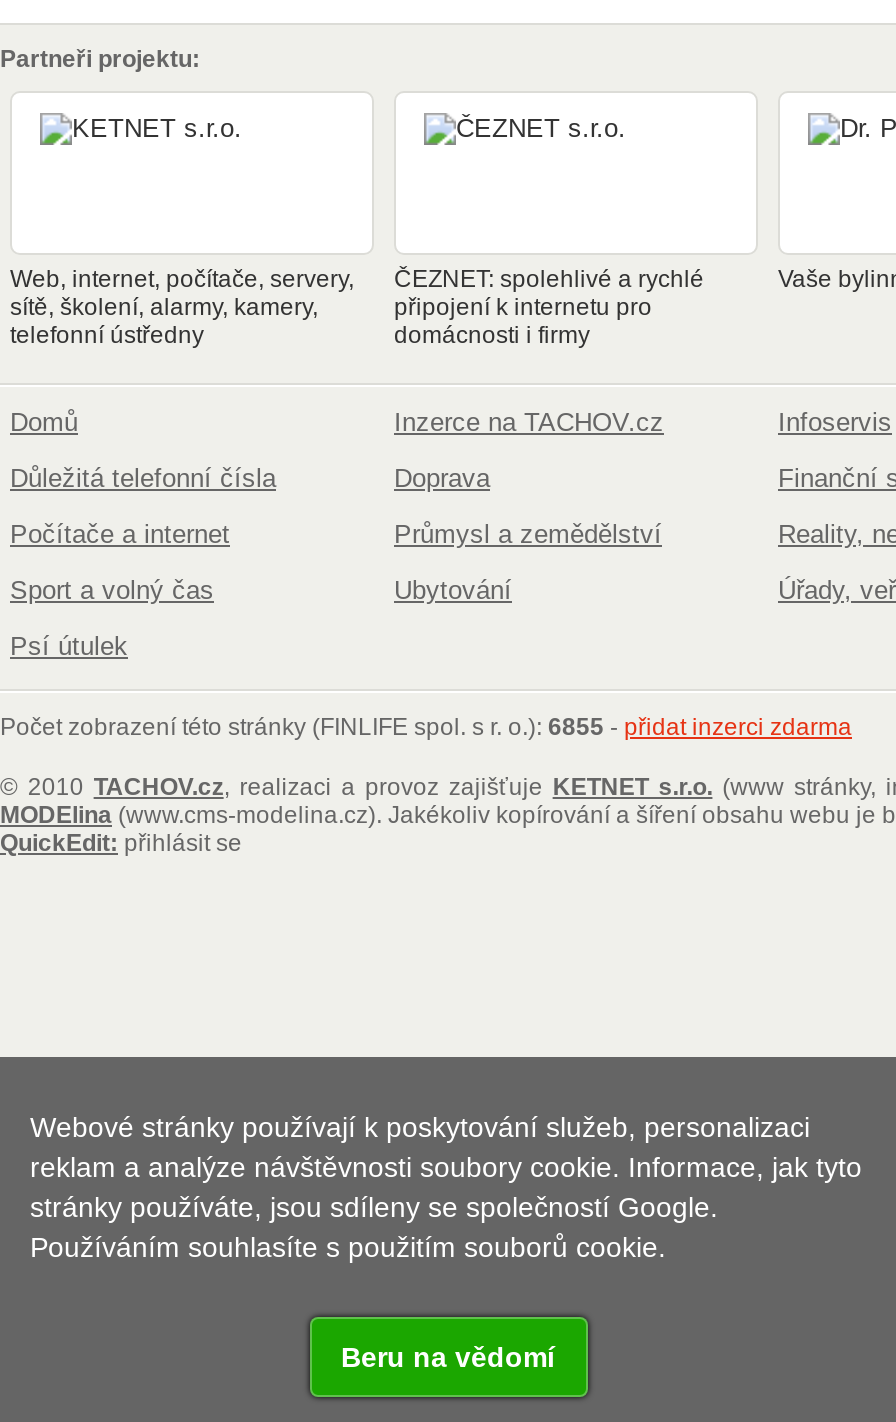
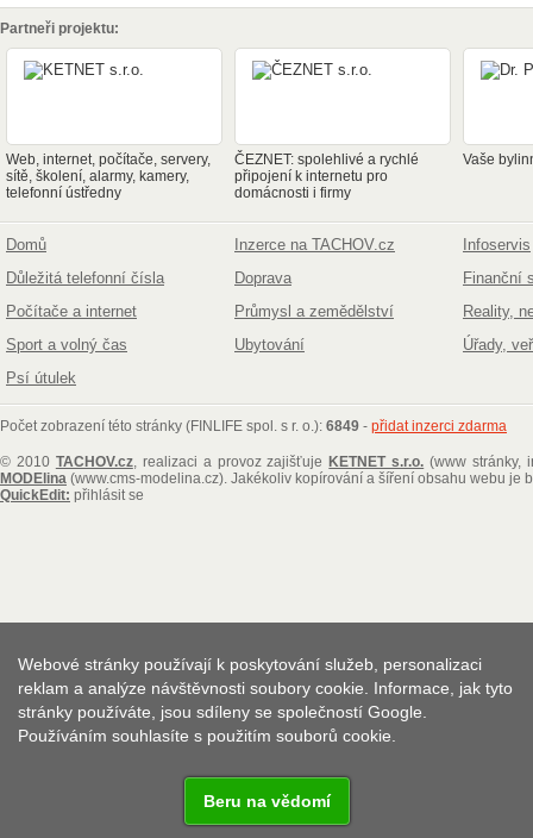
- Počet zobrazení této stránky (FINLIFE spol. s r. o.): 6855 - přidat inzerci zdarma
+ Počet zobrazení této stránky (FINLIFE spol. s r. o.): 6849 - přidat inzerci zdarma
